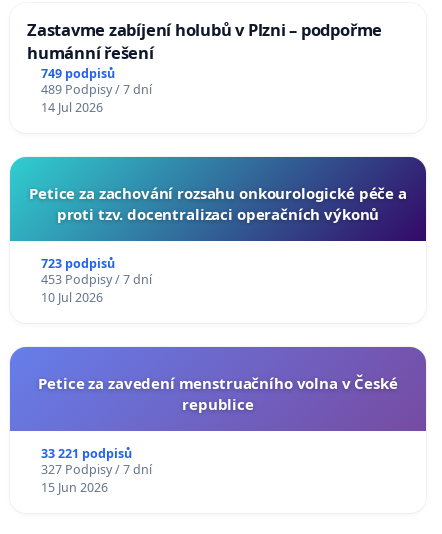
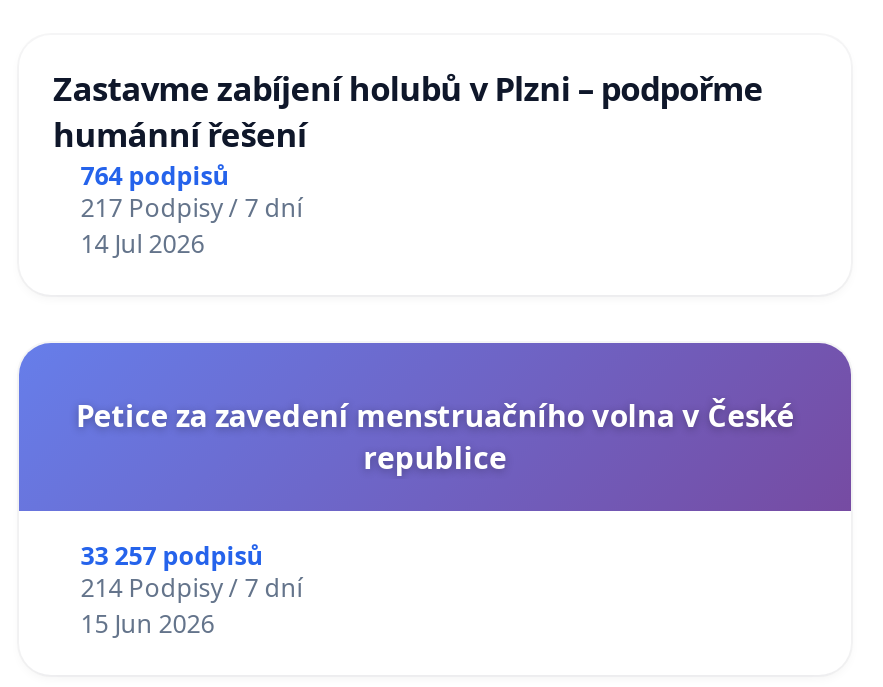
- 749 podpisů
+ 764 podpisů

- 489 Podpisy / 7 dní
+ 217 Podpisy / 7 dní

- [image]
- Petice za zachování rozsahu onkourologické péče a
- proti tzv. docentralizaci operačních výkonů
- 723 podpisů
- 453 Podpisy / 7 dní
- 10 Jul 2026

- 33 221 podpisů
+ 33 257 podpisů

- 327 Podpisy / 7 dní
+ 214 Podpisy / 7 dní
